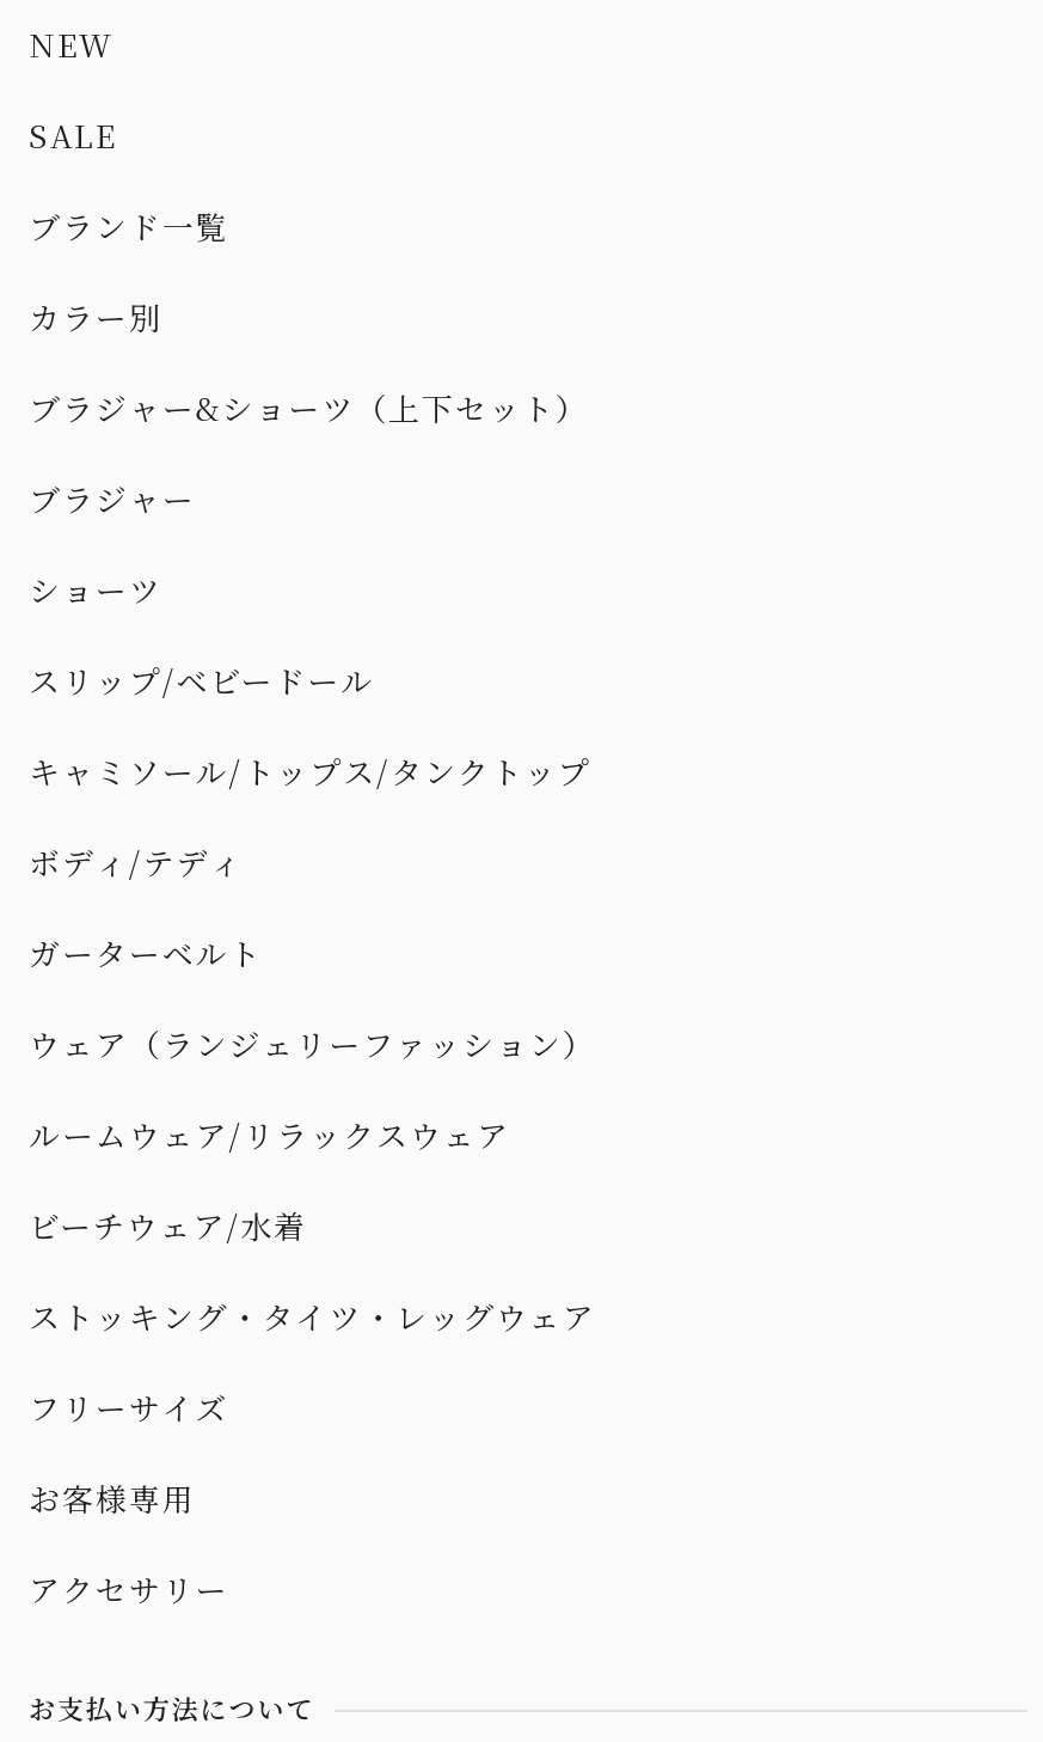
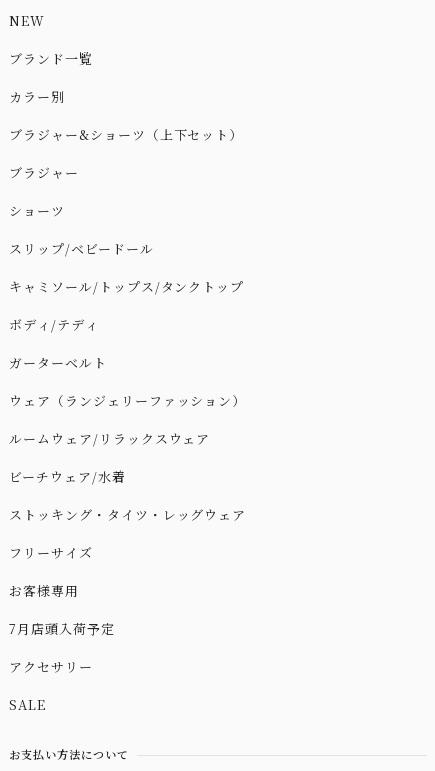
moved down: SALE

moved up: ブランド一覧 | カラー別 | ブラジャー&ショーツ（上下セット） | ... | フリーサイズ | お客様専用

+ 7月店頭入荷予定
